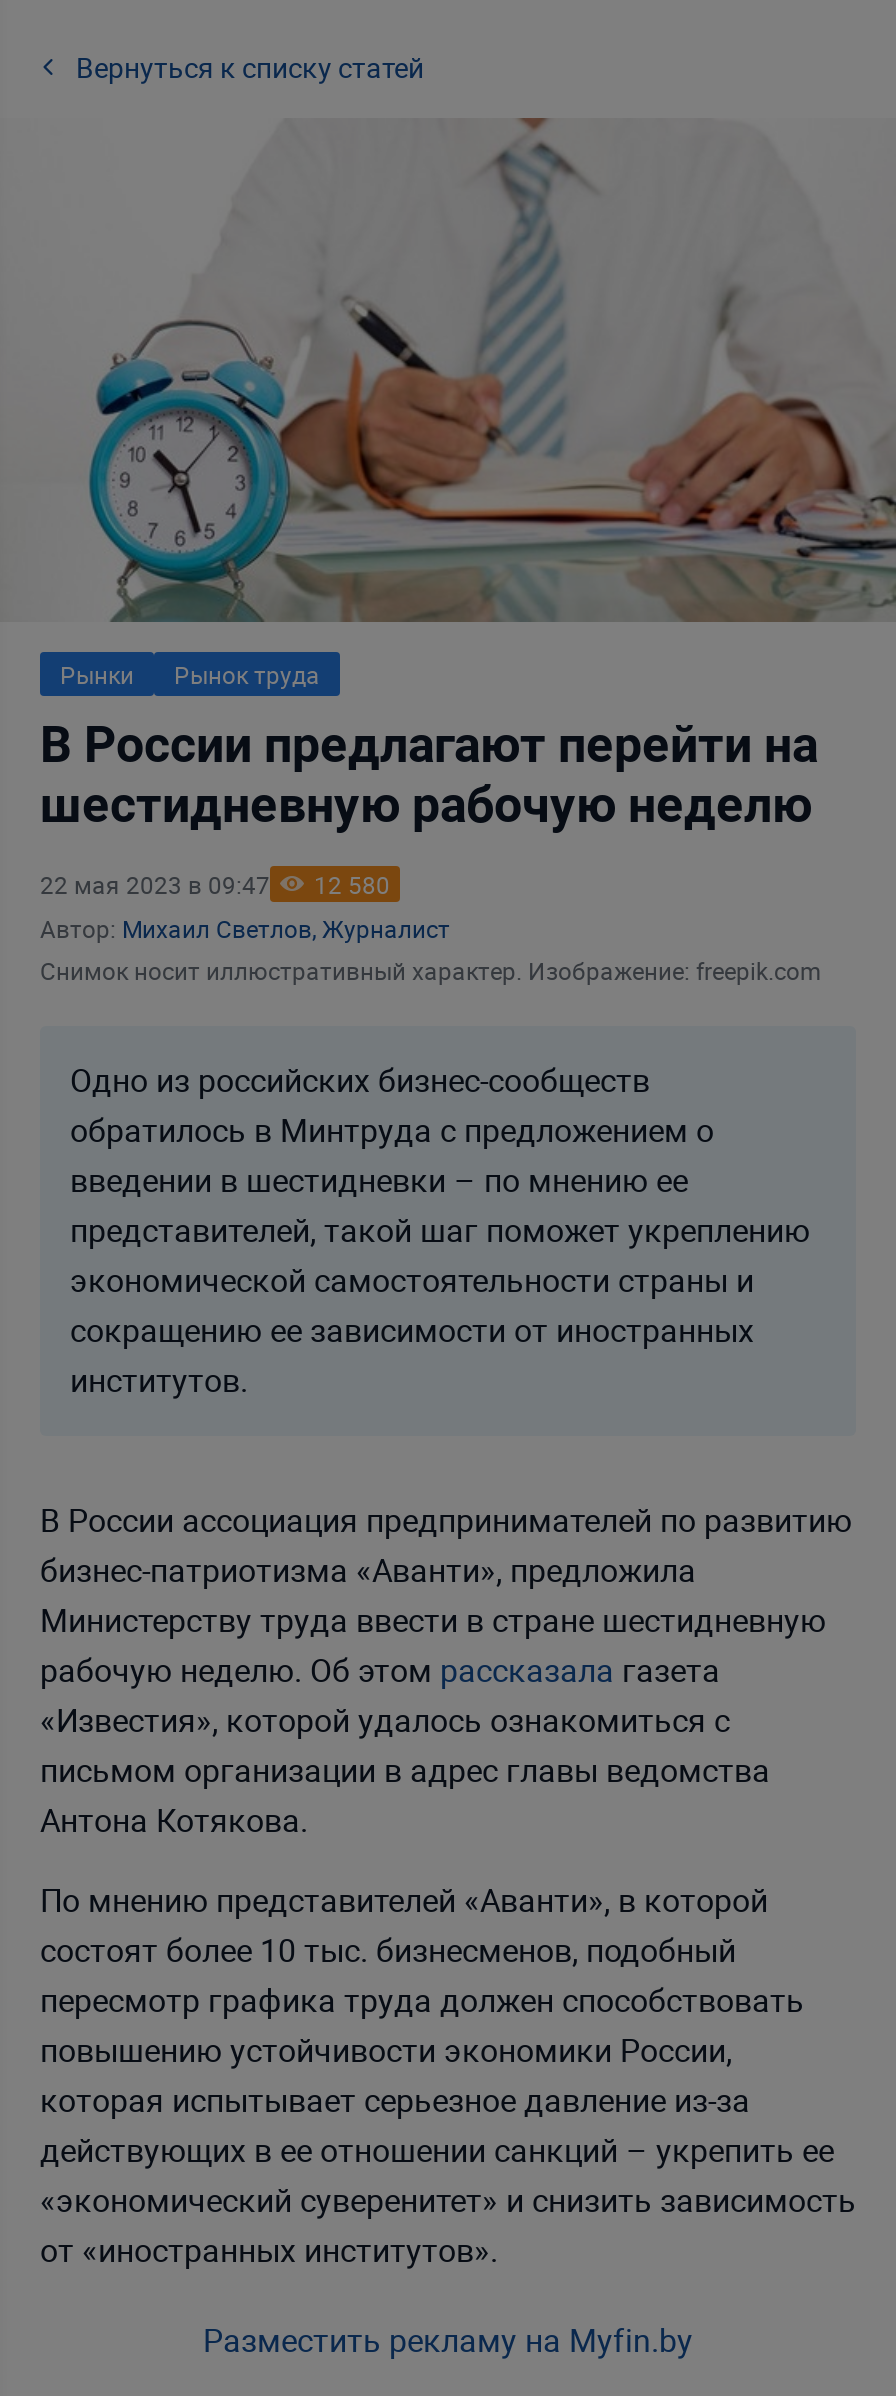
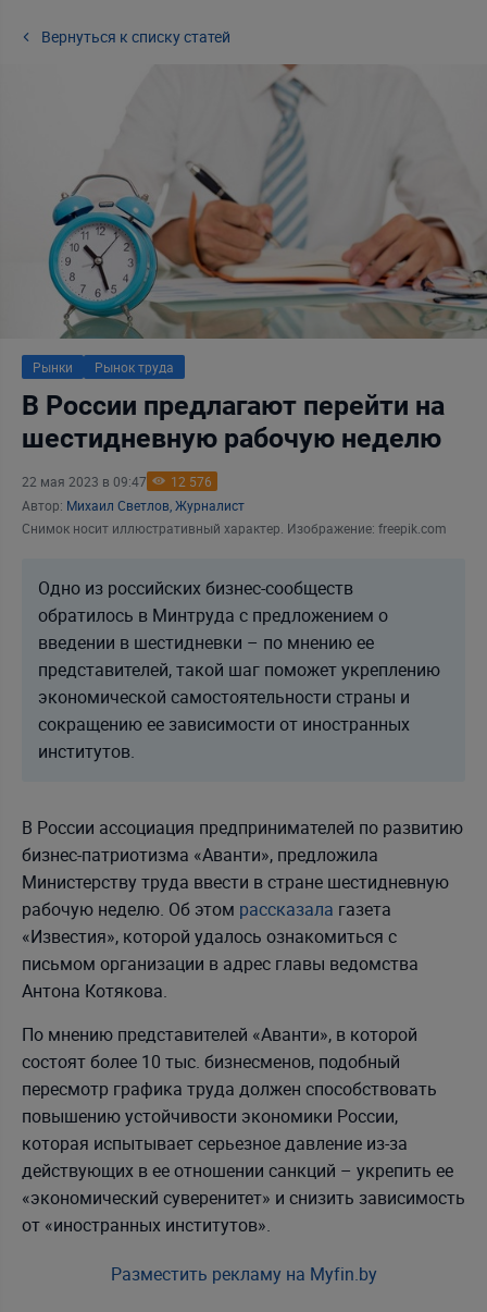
- 22 мая 2023 в 09:47 12 580
+ 22 мая 2023 в 09:47 12 576
